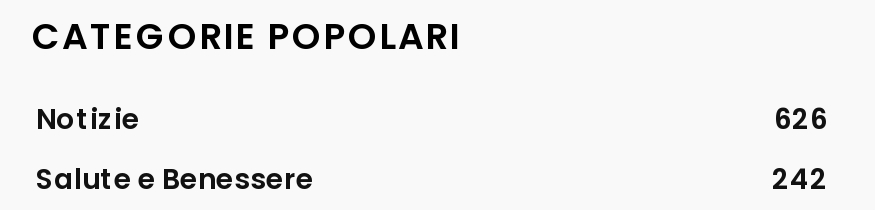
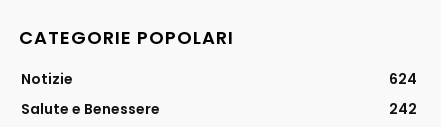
- 626
+ 624
